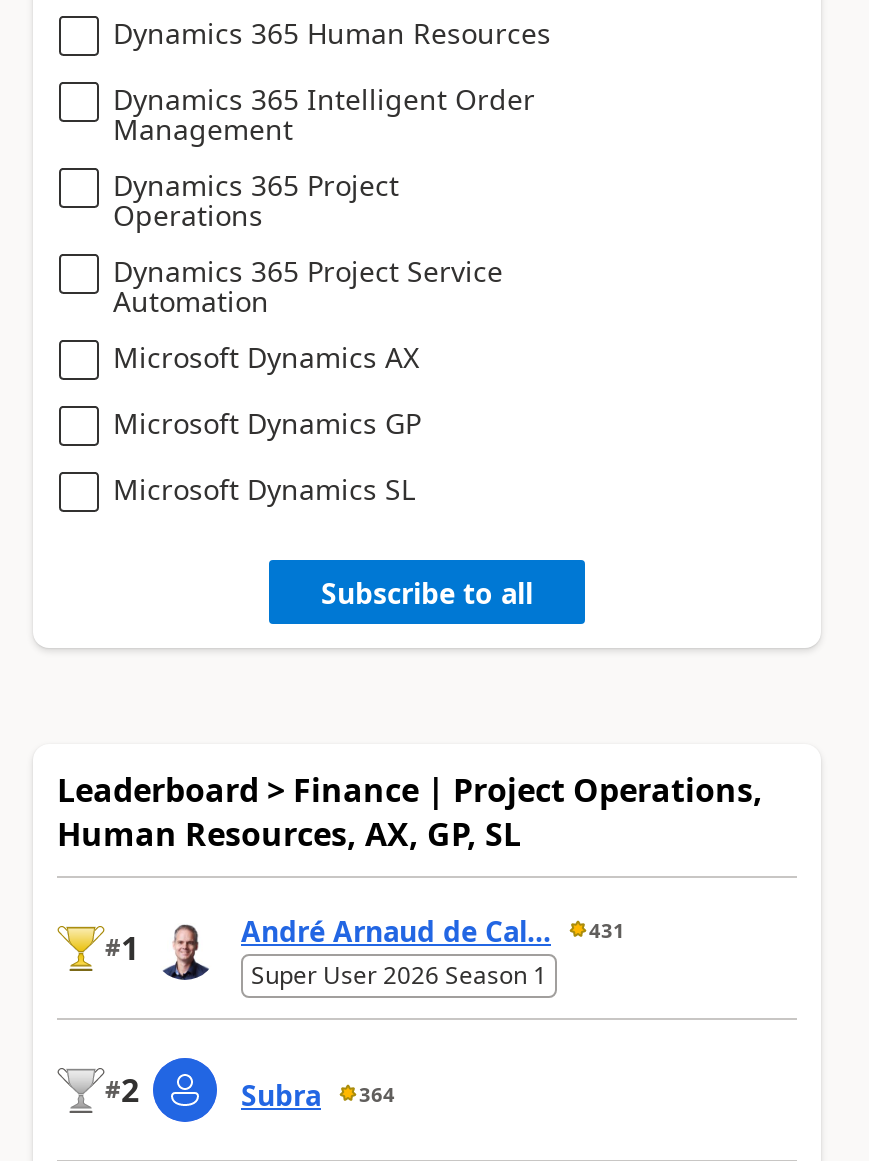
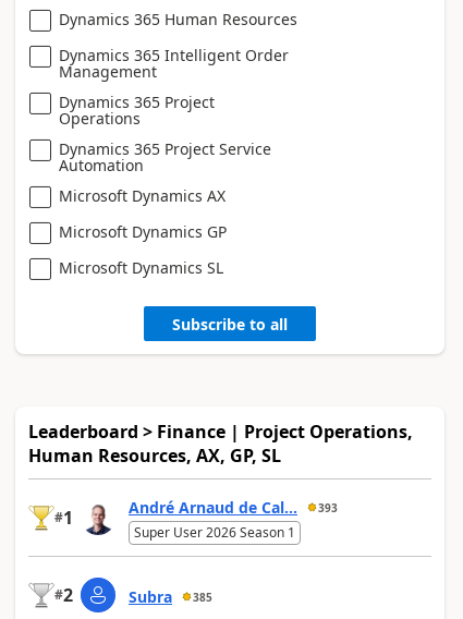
- André Arnaud de Cal... 431
+ André Arnaud de Cal... 393

- Subra 364
+ Subra 385
